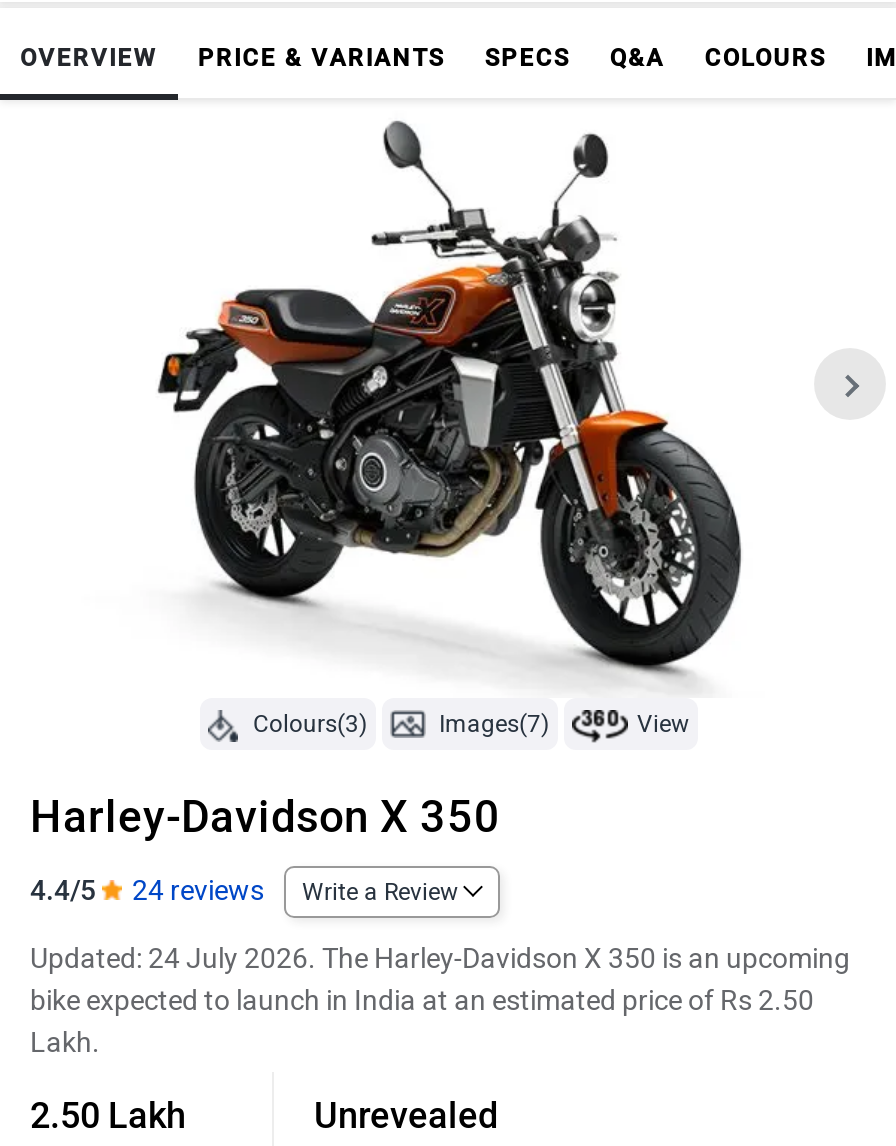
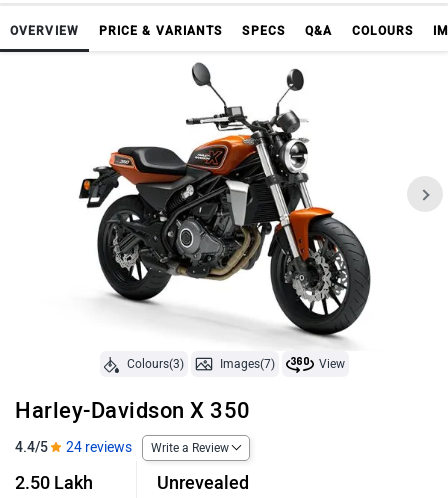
- Updated: 24 July 2026. The Harley-Davidson X 350 is an upcoming
- bike expected to launch in India at an estimated price of Rs 2.50
- Lakh.
